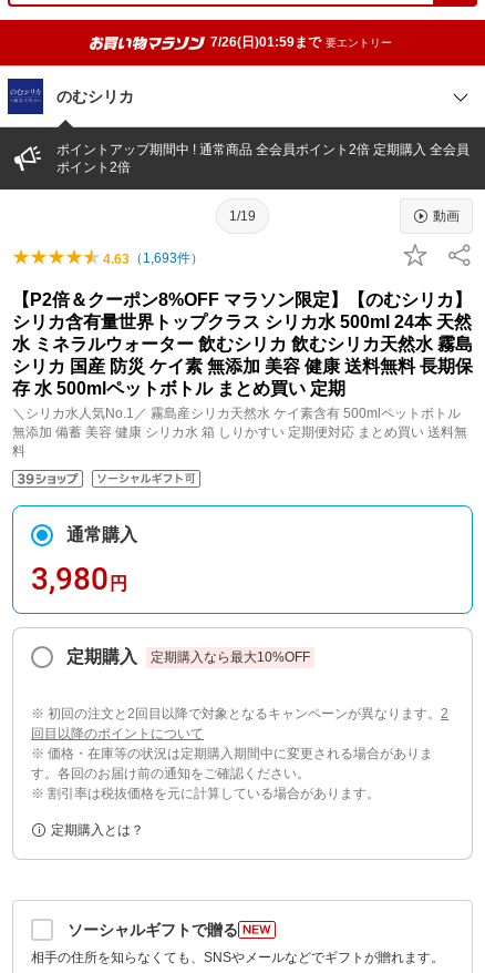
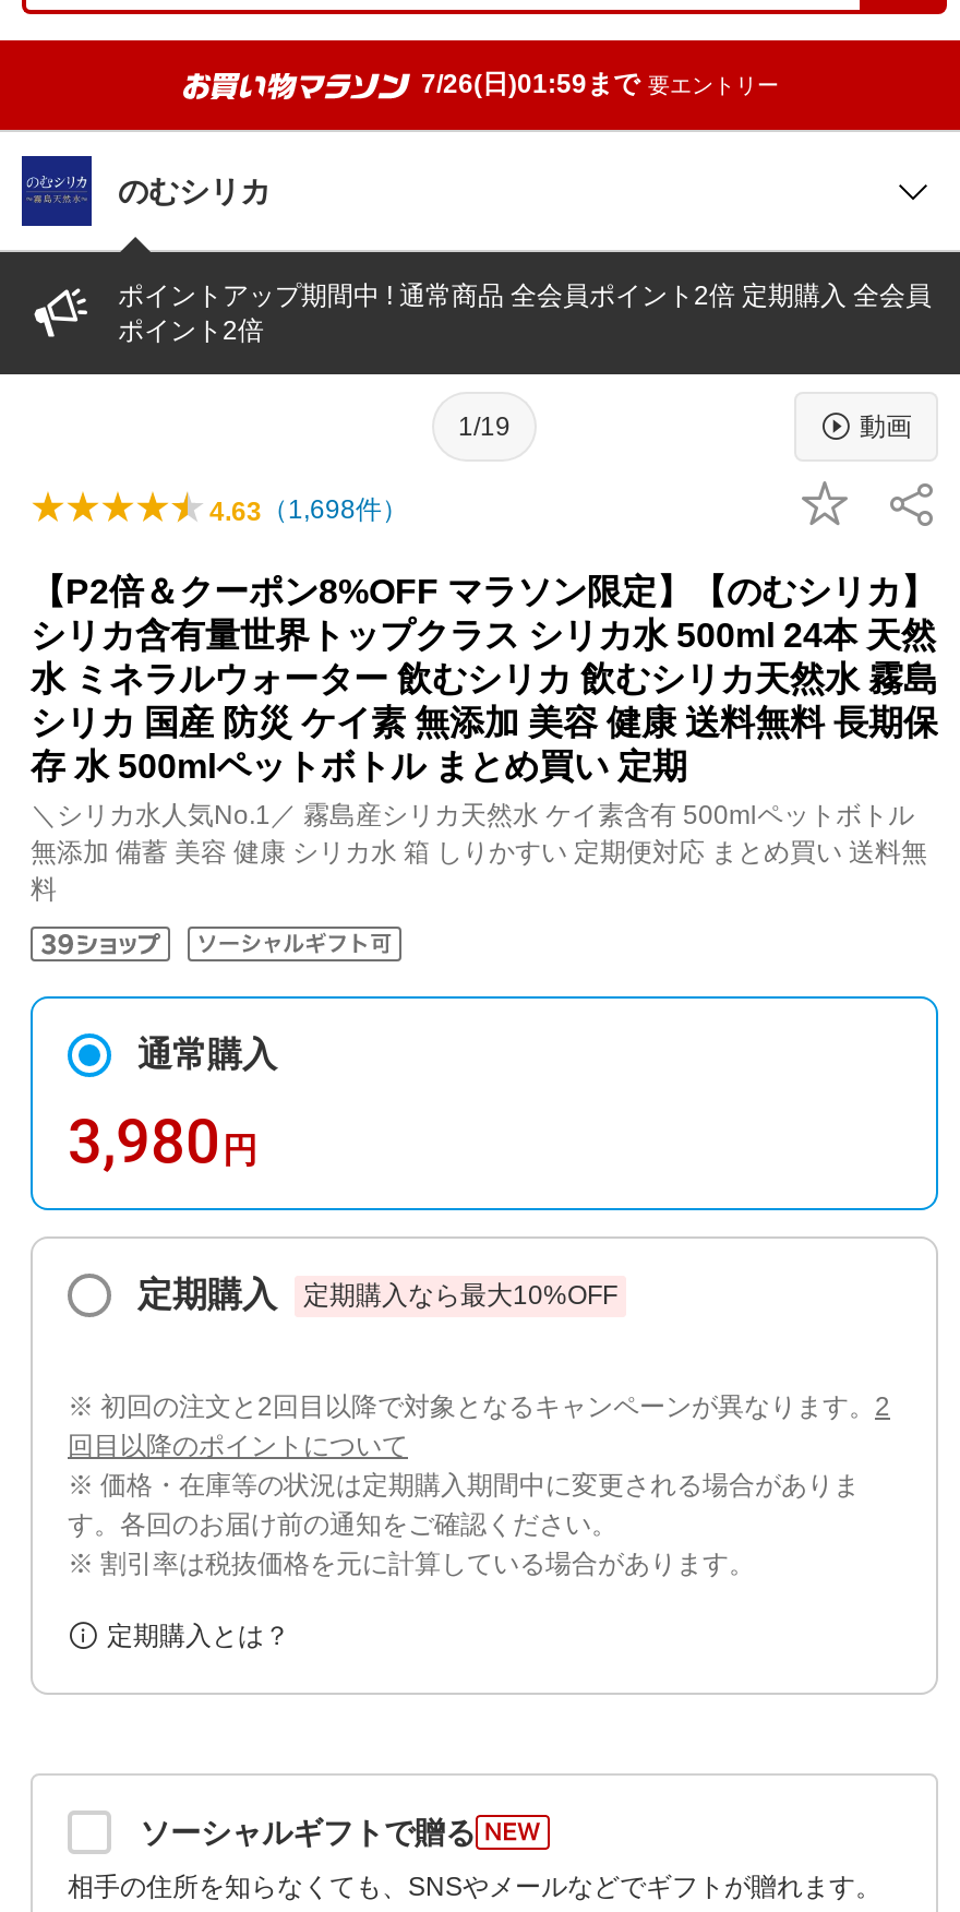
- 4.63（1,693件）
+ 4.63（1,698件）
